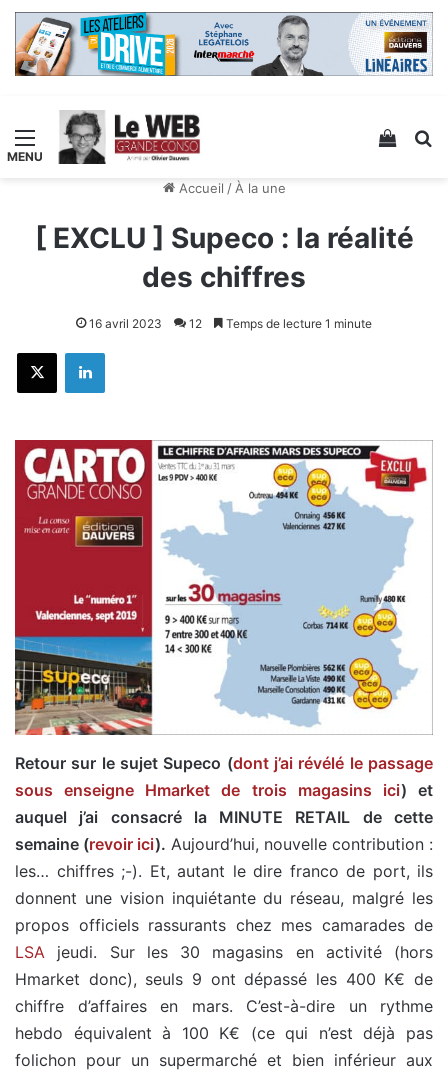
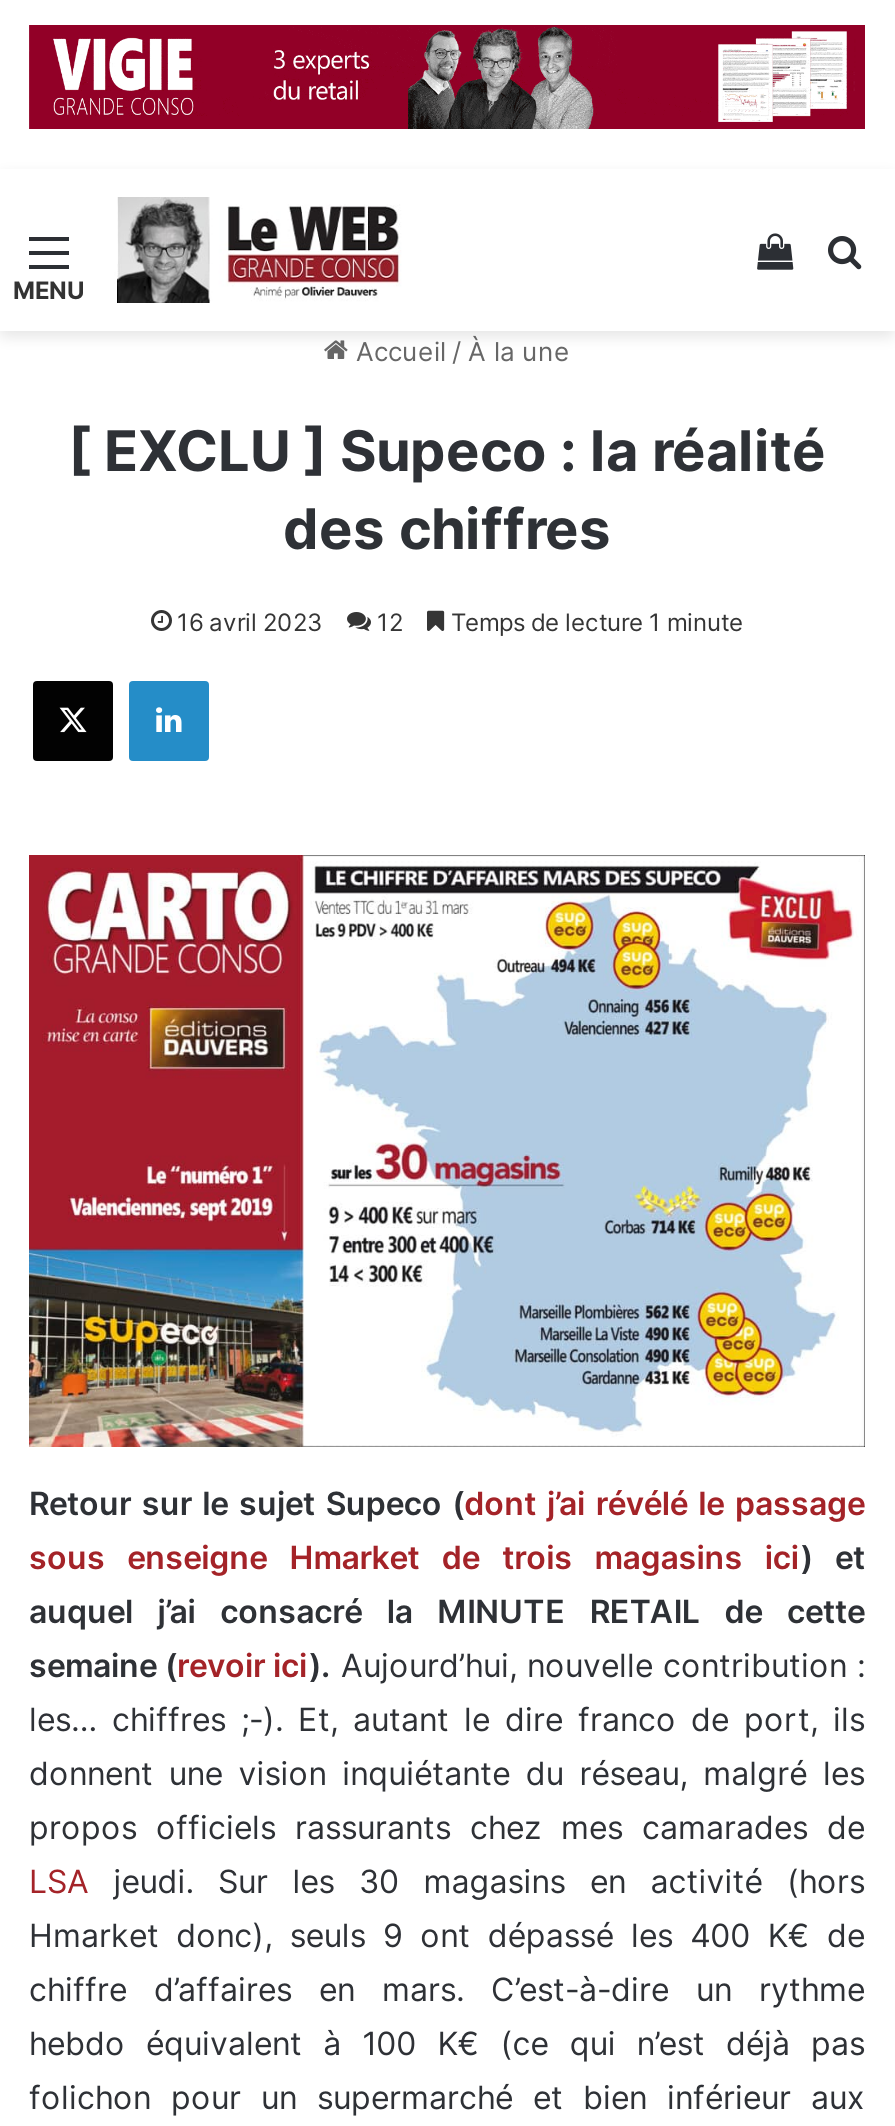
- [image]
+ [image]
